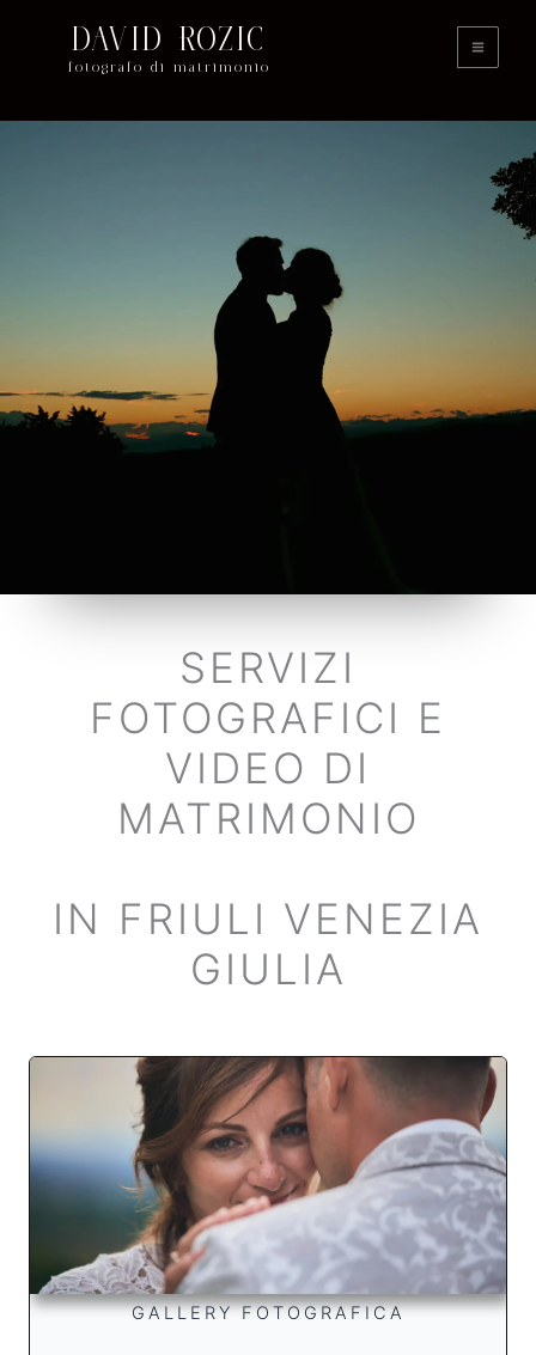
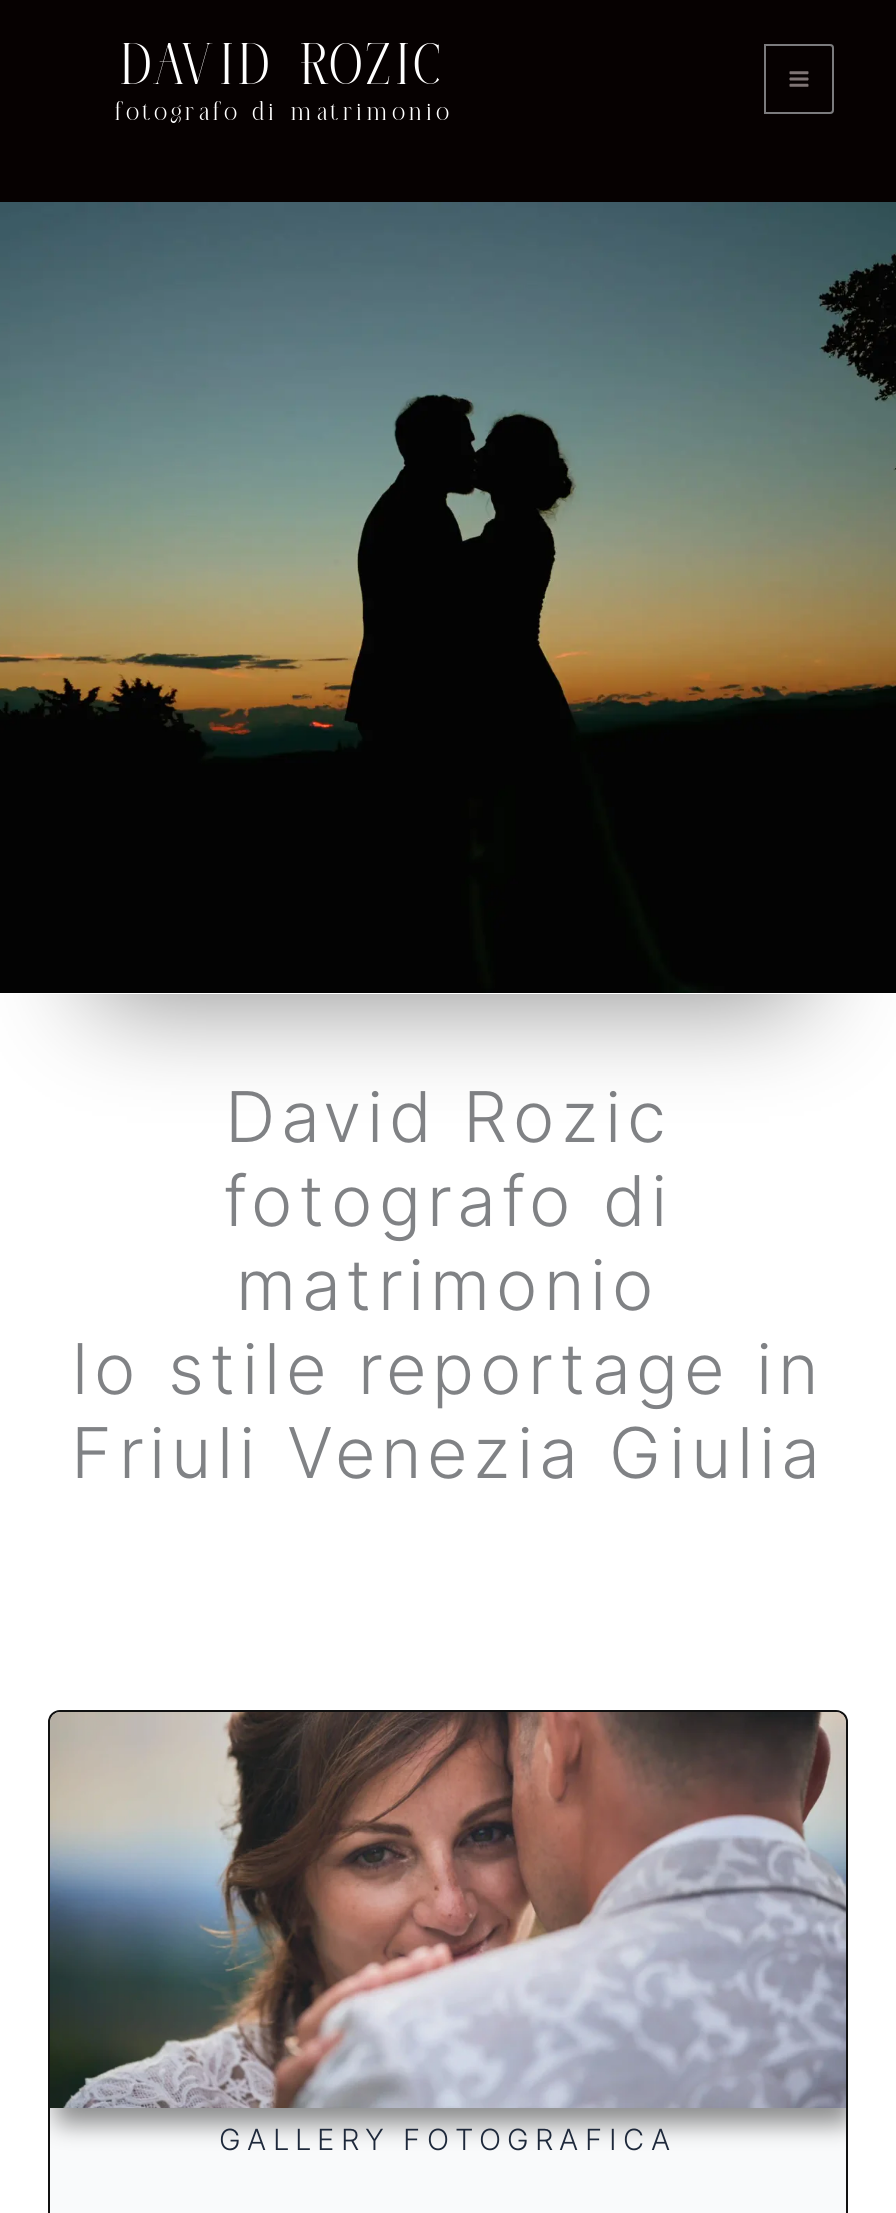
- SERVIZI
- FOTOGRAFICI E
- VIDEO DI
- MATRIMONIO
- IN FRIULI VENEZIA
- GIULIA
+ David Rozic
+ fotografo di
+ matrimonio
+ lo stile reportage in
+ Friuli Venezia Giulia
